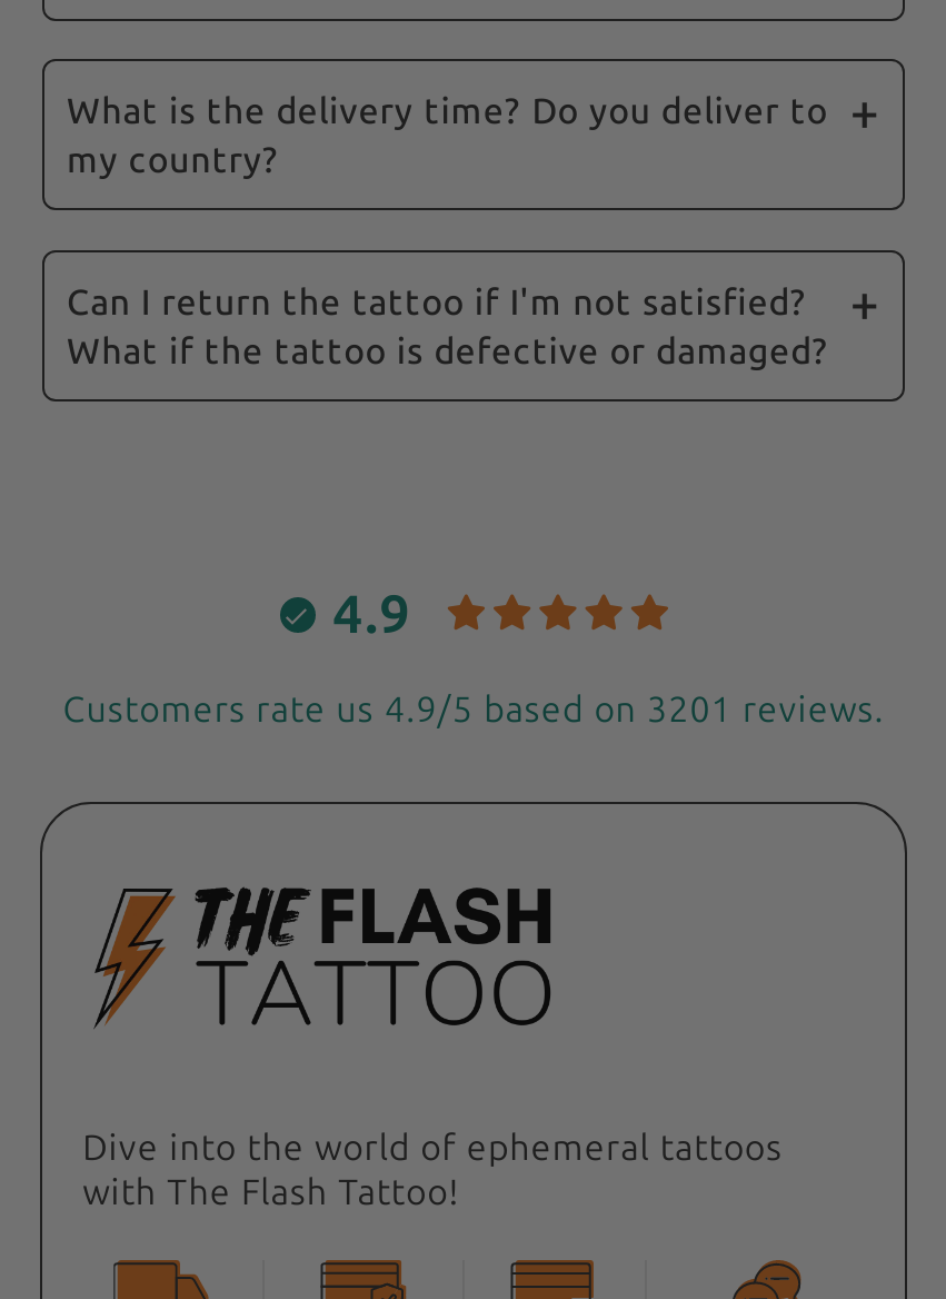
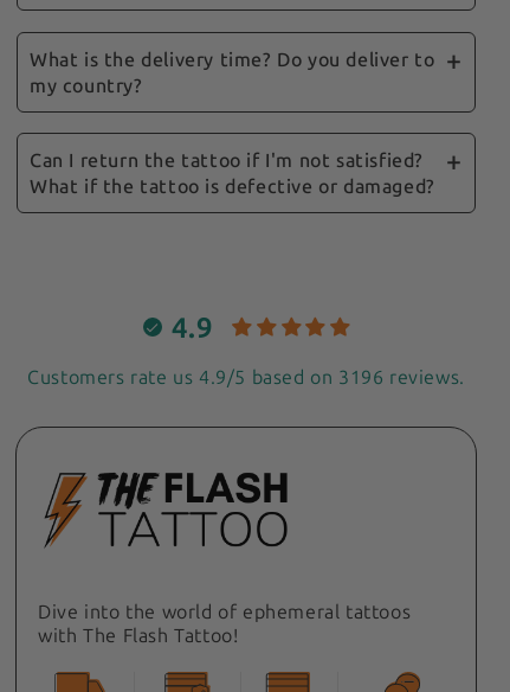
- Customers rate us 4.9/5 based on 3201 reviews.
+ Customers rate us 4.9/5 based on 3196 reviews.
